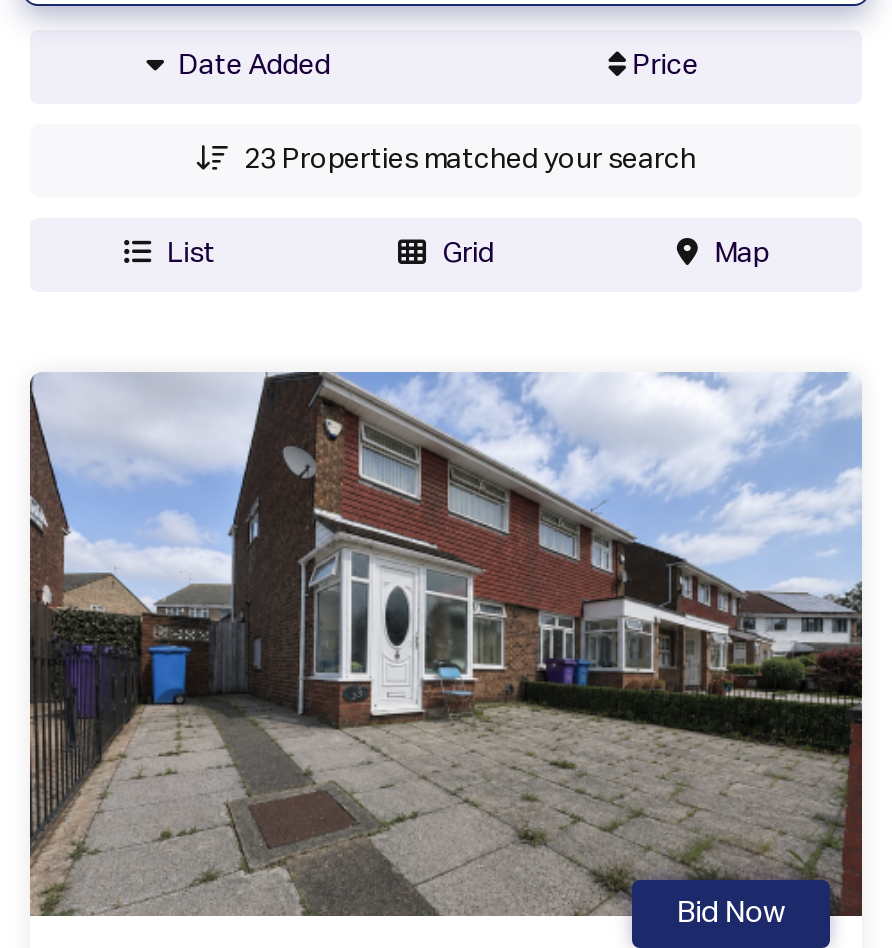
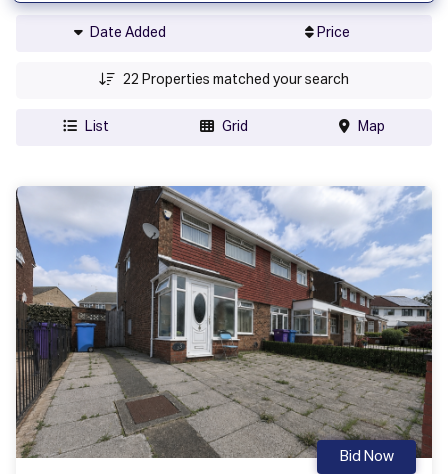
- 23 Properties matched your search
+ 22 Properties matched your search
